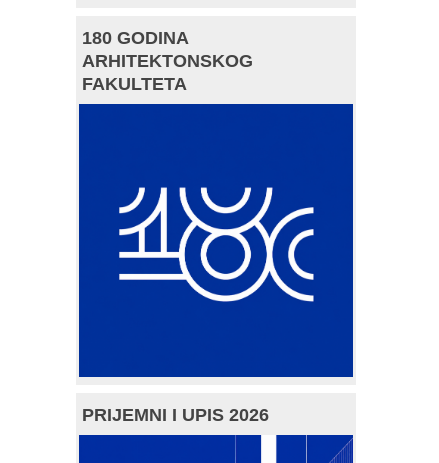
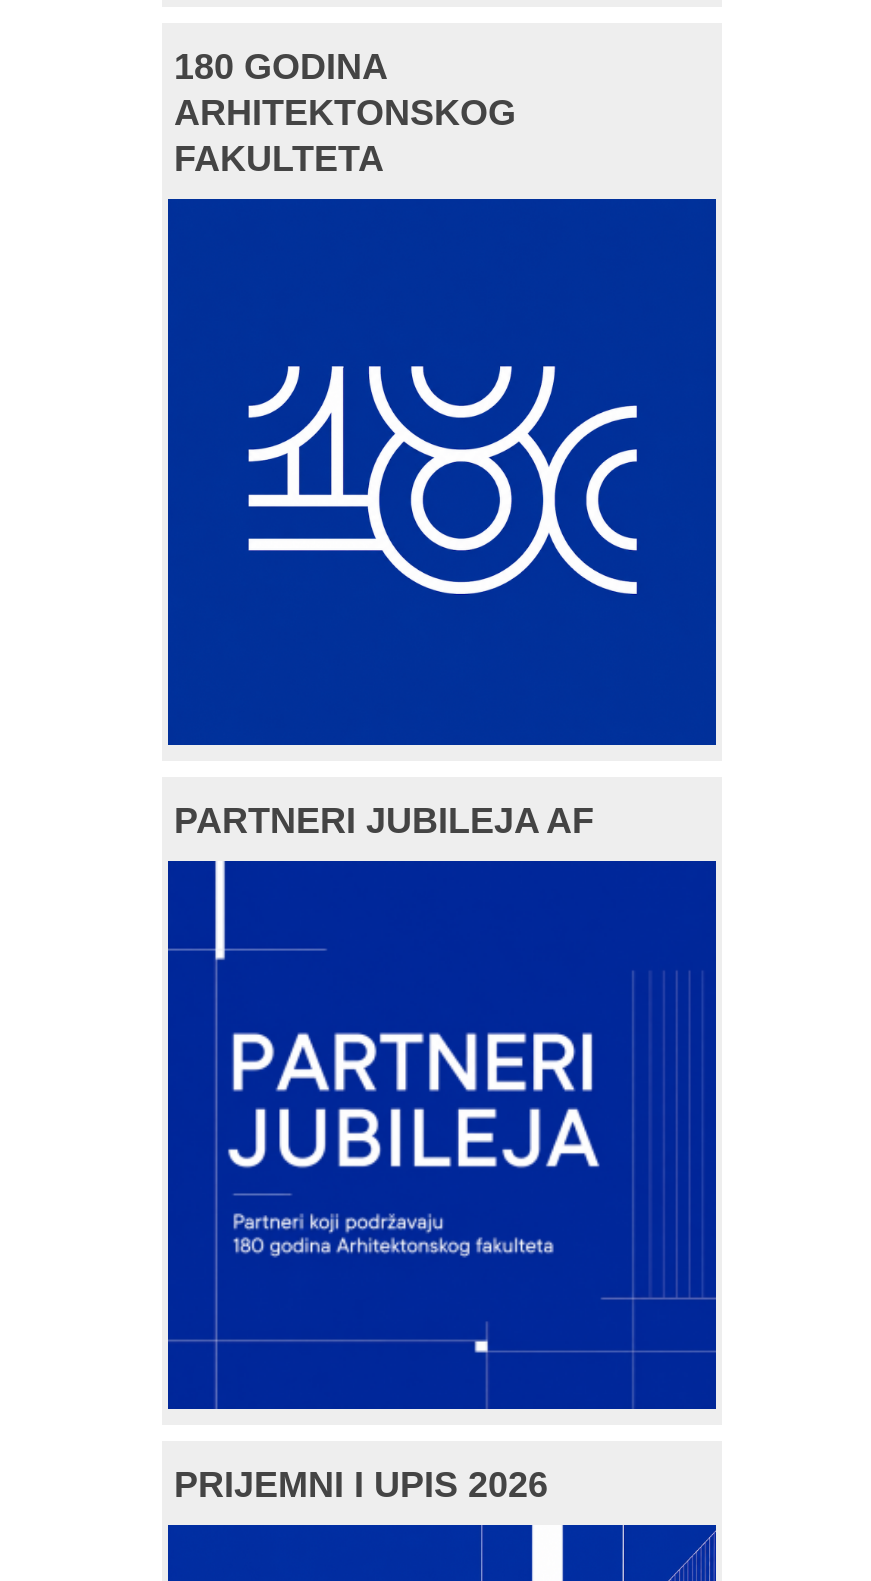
+ PARTNERI JUBILEJA AF

+ [image]
